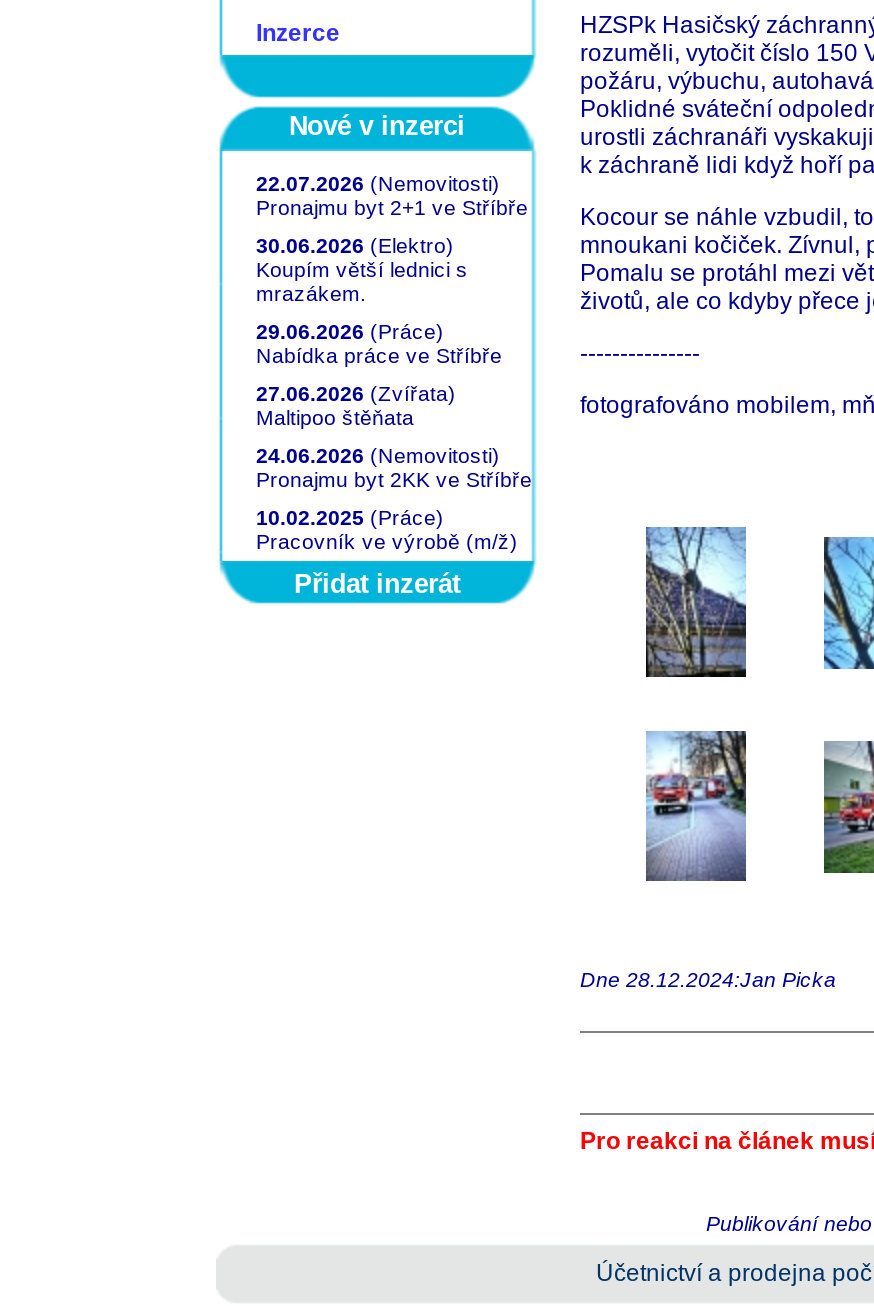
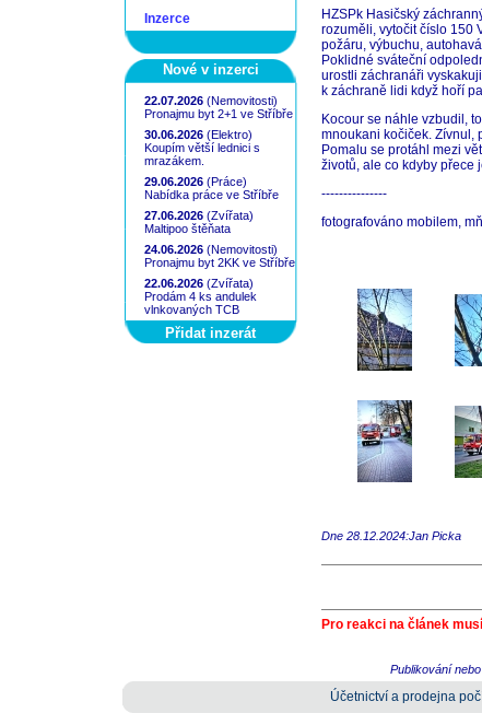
- 10.02.2025 (Práce)
- Pracovník ve výrobě (m/ž)
+ 22.06.2026 (Zvířata)
+ Prodám 4 ks andulek
+ vlnkovaných TCB
